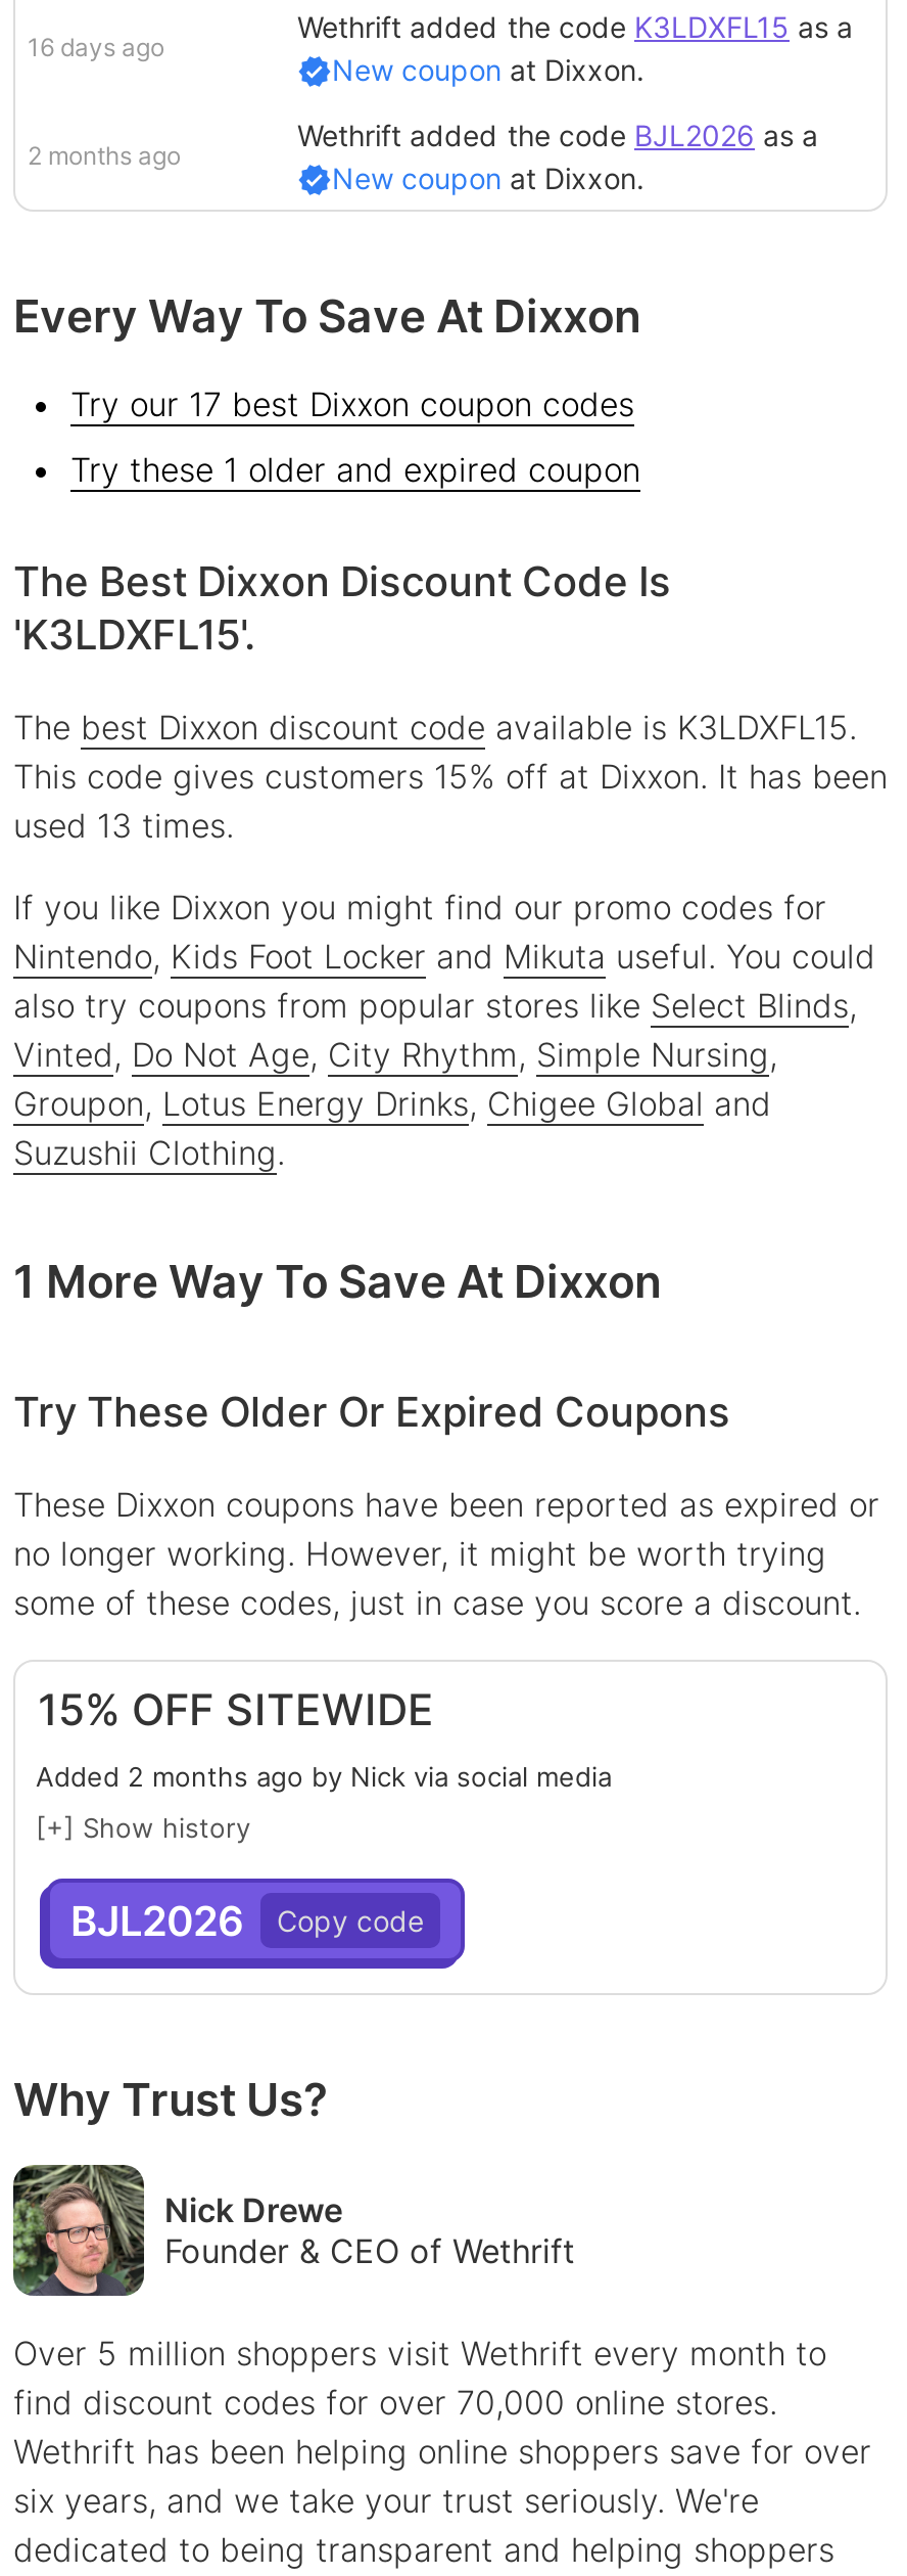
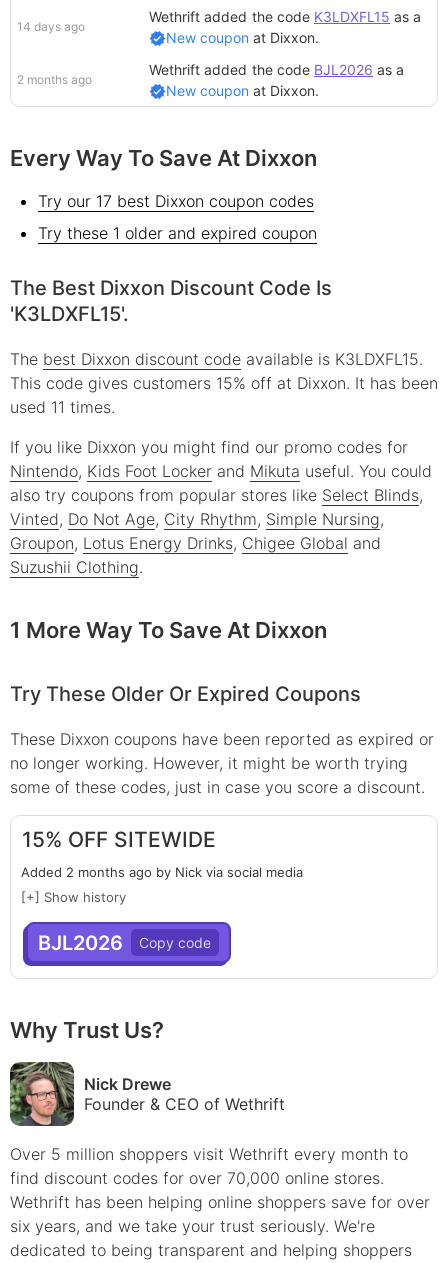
- 16 days ago
+ 14 days ago

- used 13 times.
+ used 11 times.
